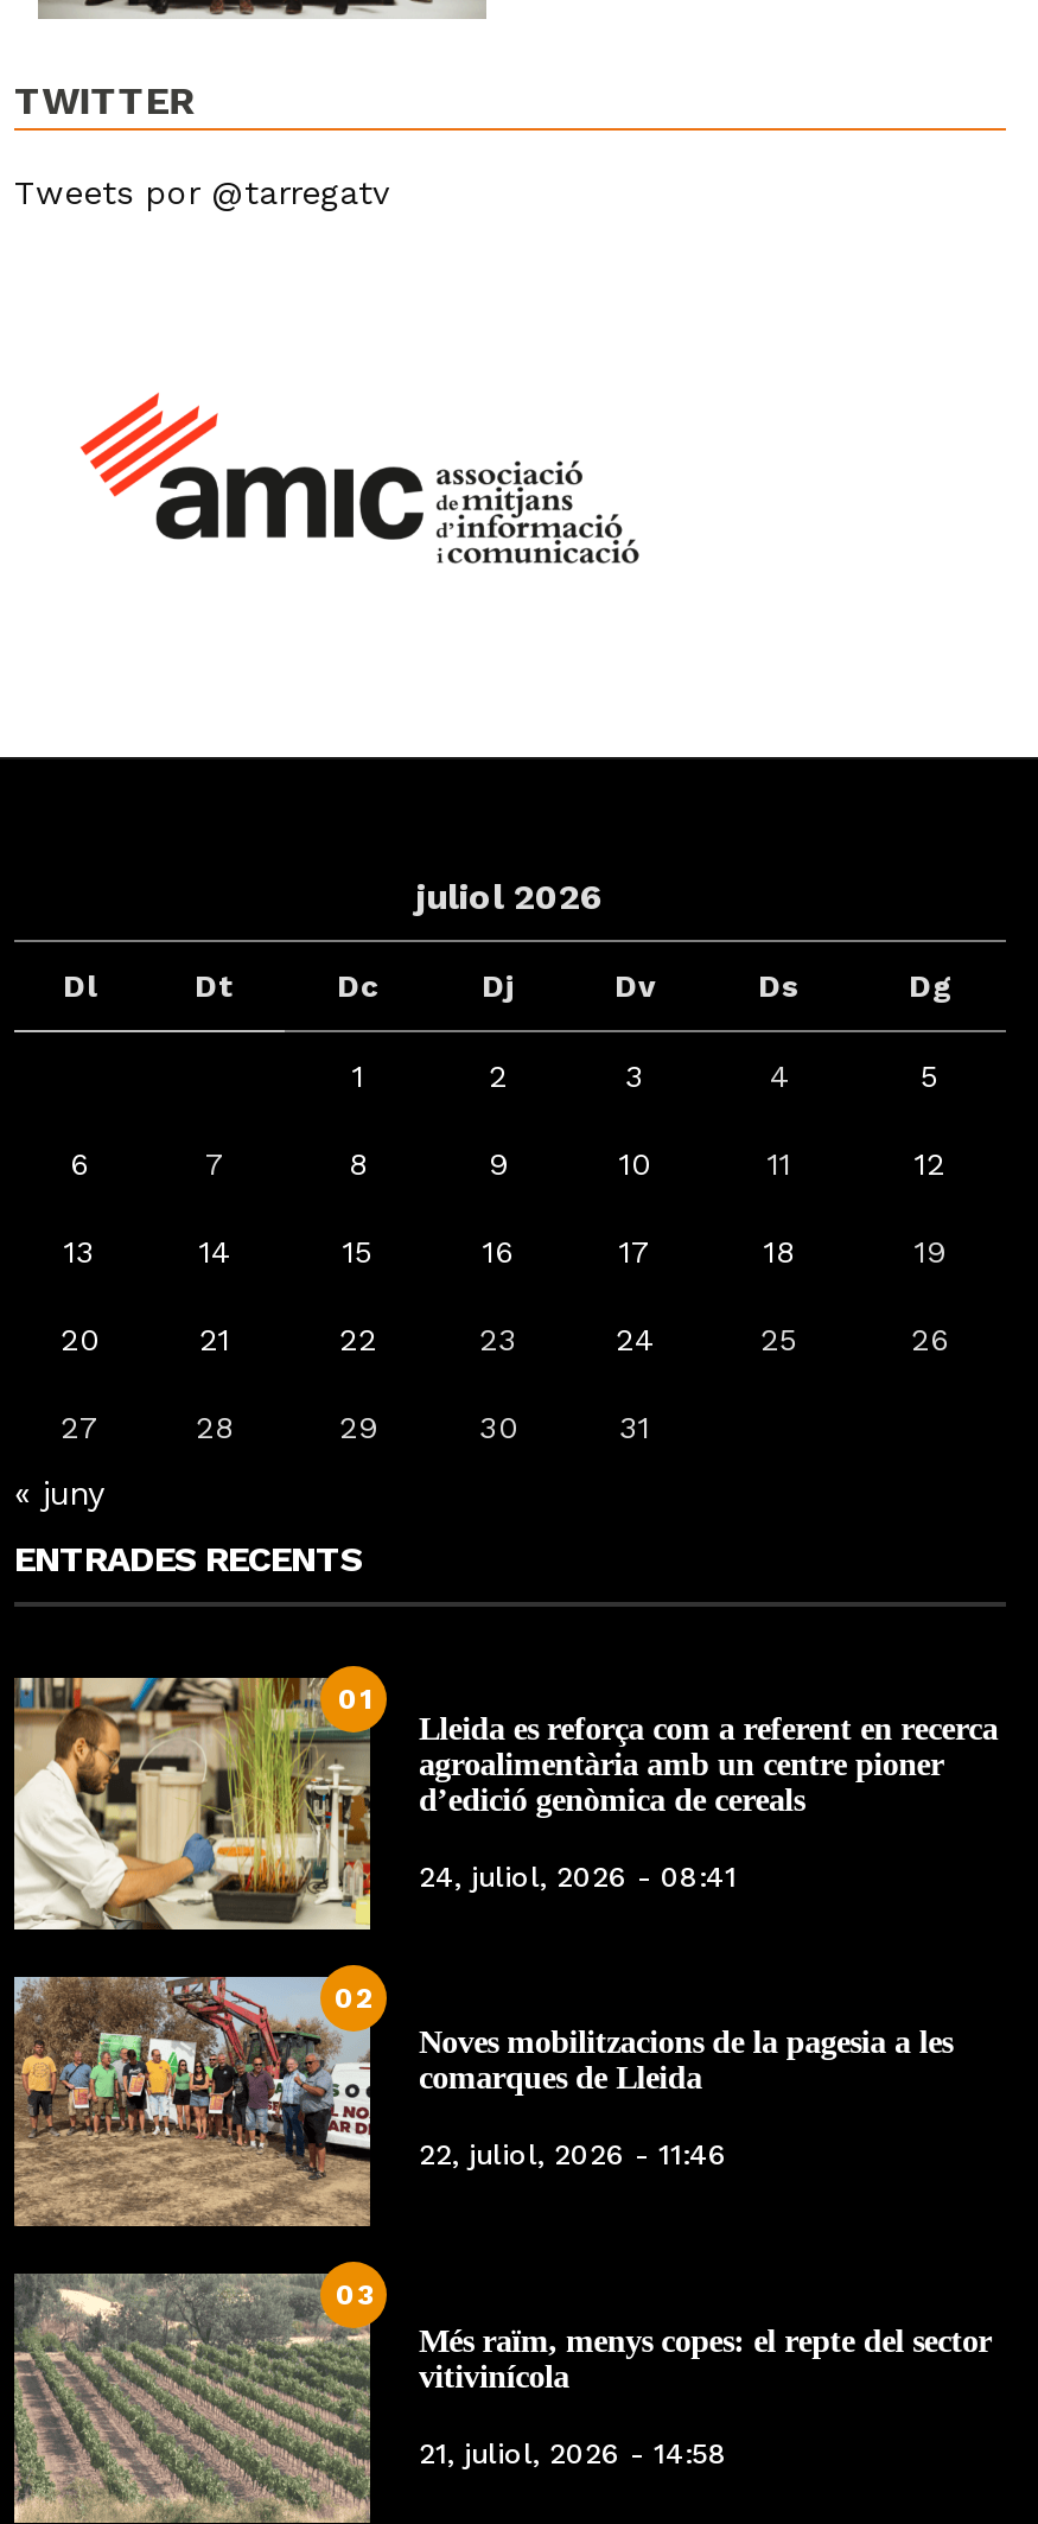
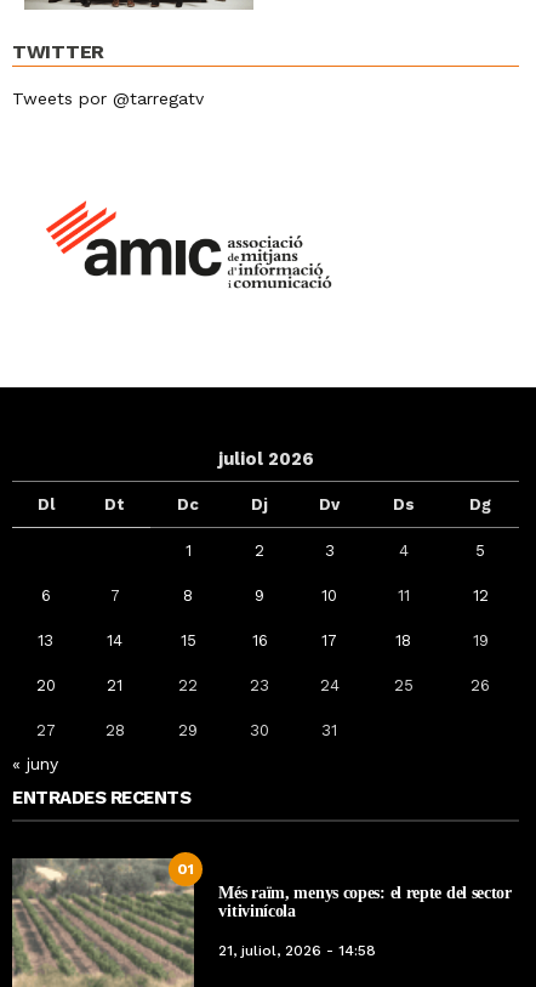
- [image]
- 02
- Noves mobilitzacions de la pagesia a les
- comarques de Lleida
- 22, juliol, 2026 - 11:46

- Lleida es reforça com a referent en recerca
- agroalimentària amb un centre pioner
- d’edició genòmica de cereals
- 24, juliol, 2026 - 08:41

- [image]
- 03
